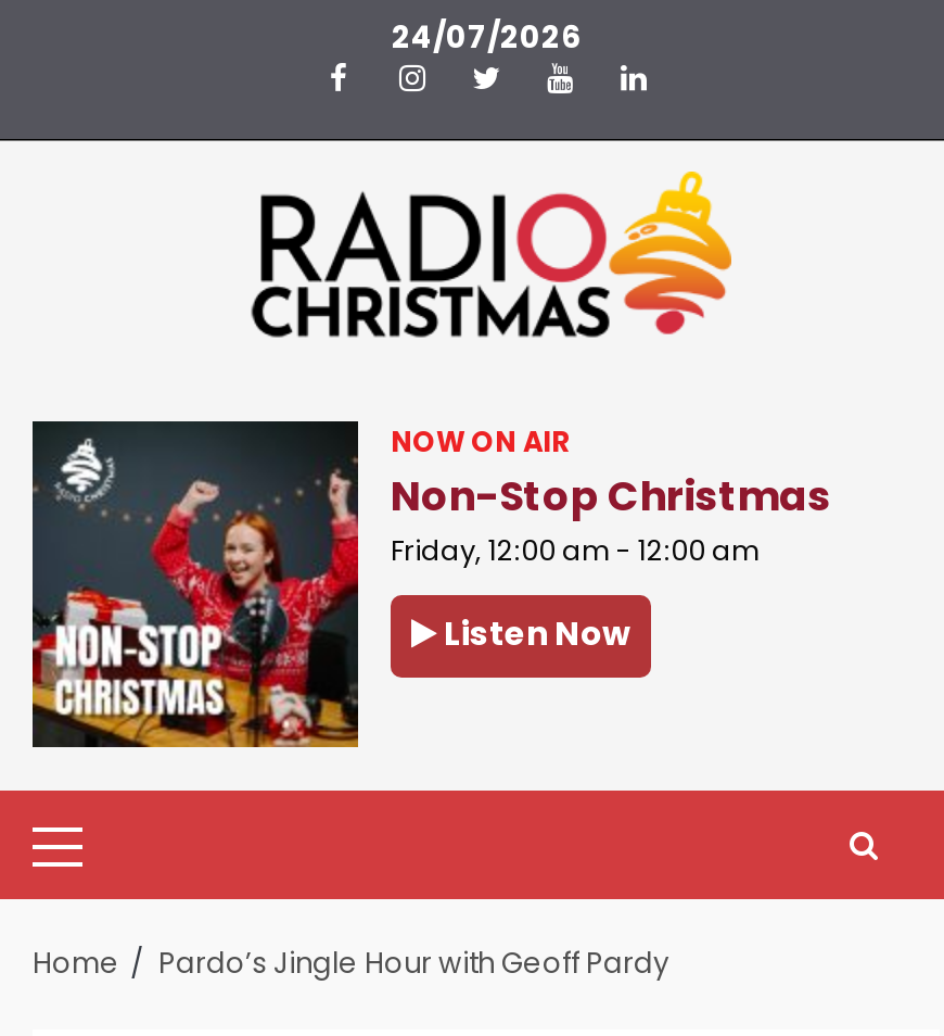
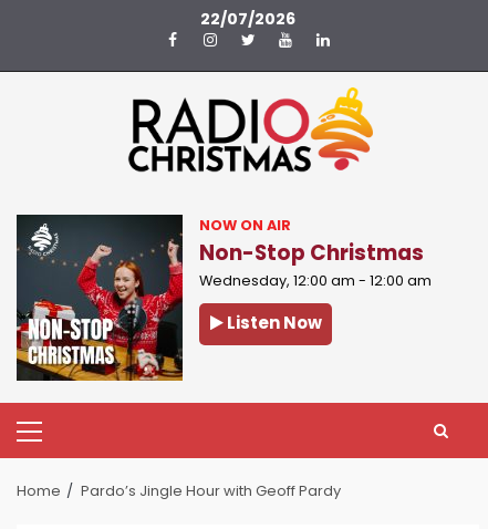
- 24/07/2026
+ 22/07/2026

- Friday, 12:00 am - 12:00 am
+ Wednesday, 12:00 am - 12:00 am
